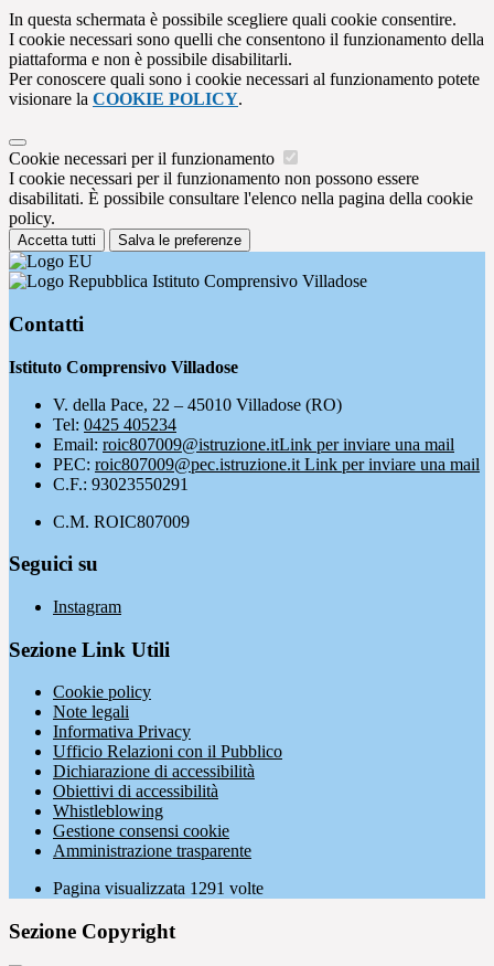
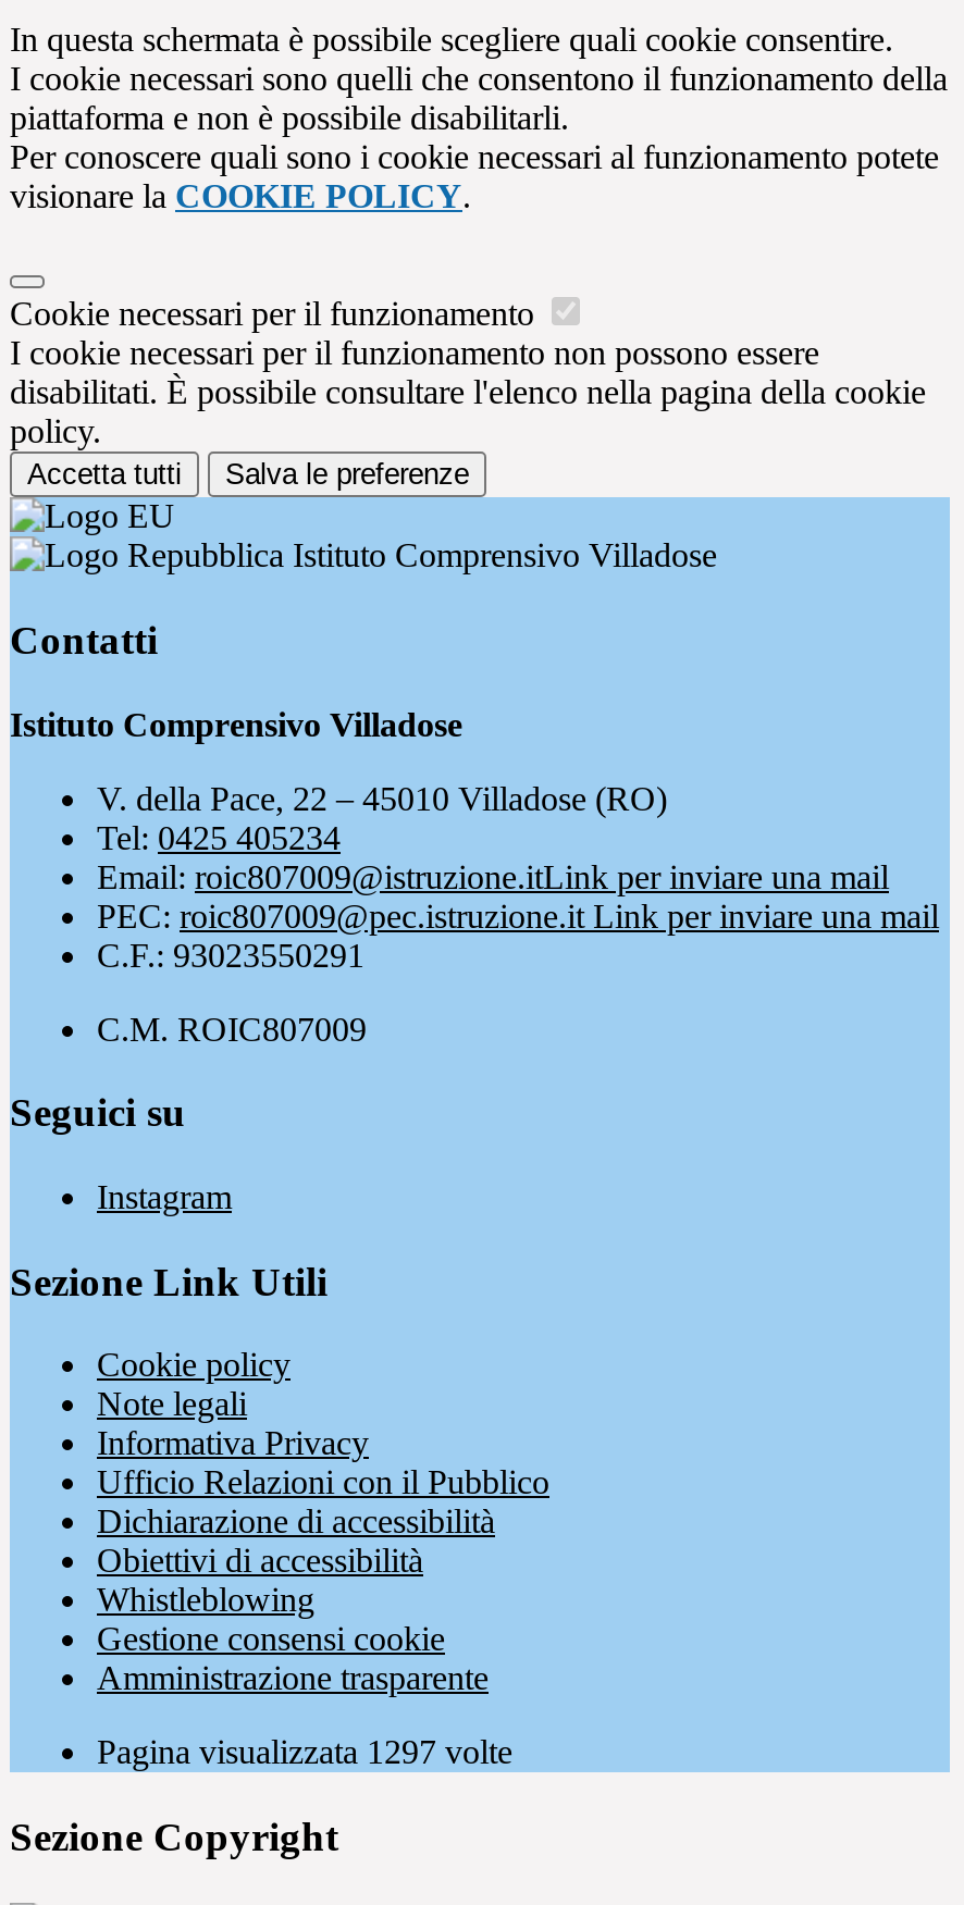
- Pagina visualizzata 1291 volte
+ Pagina visualizzata 1297 volte
